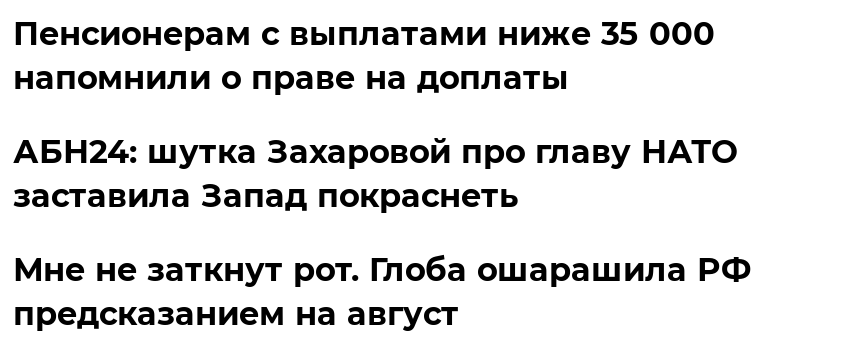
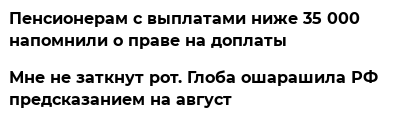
- АБН24: шутка Захаровой про главу НАТО
- заставила Запад покраснеть
